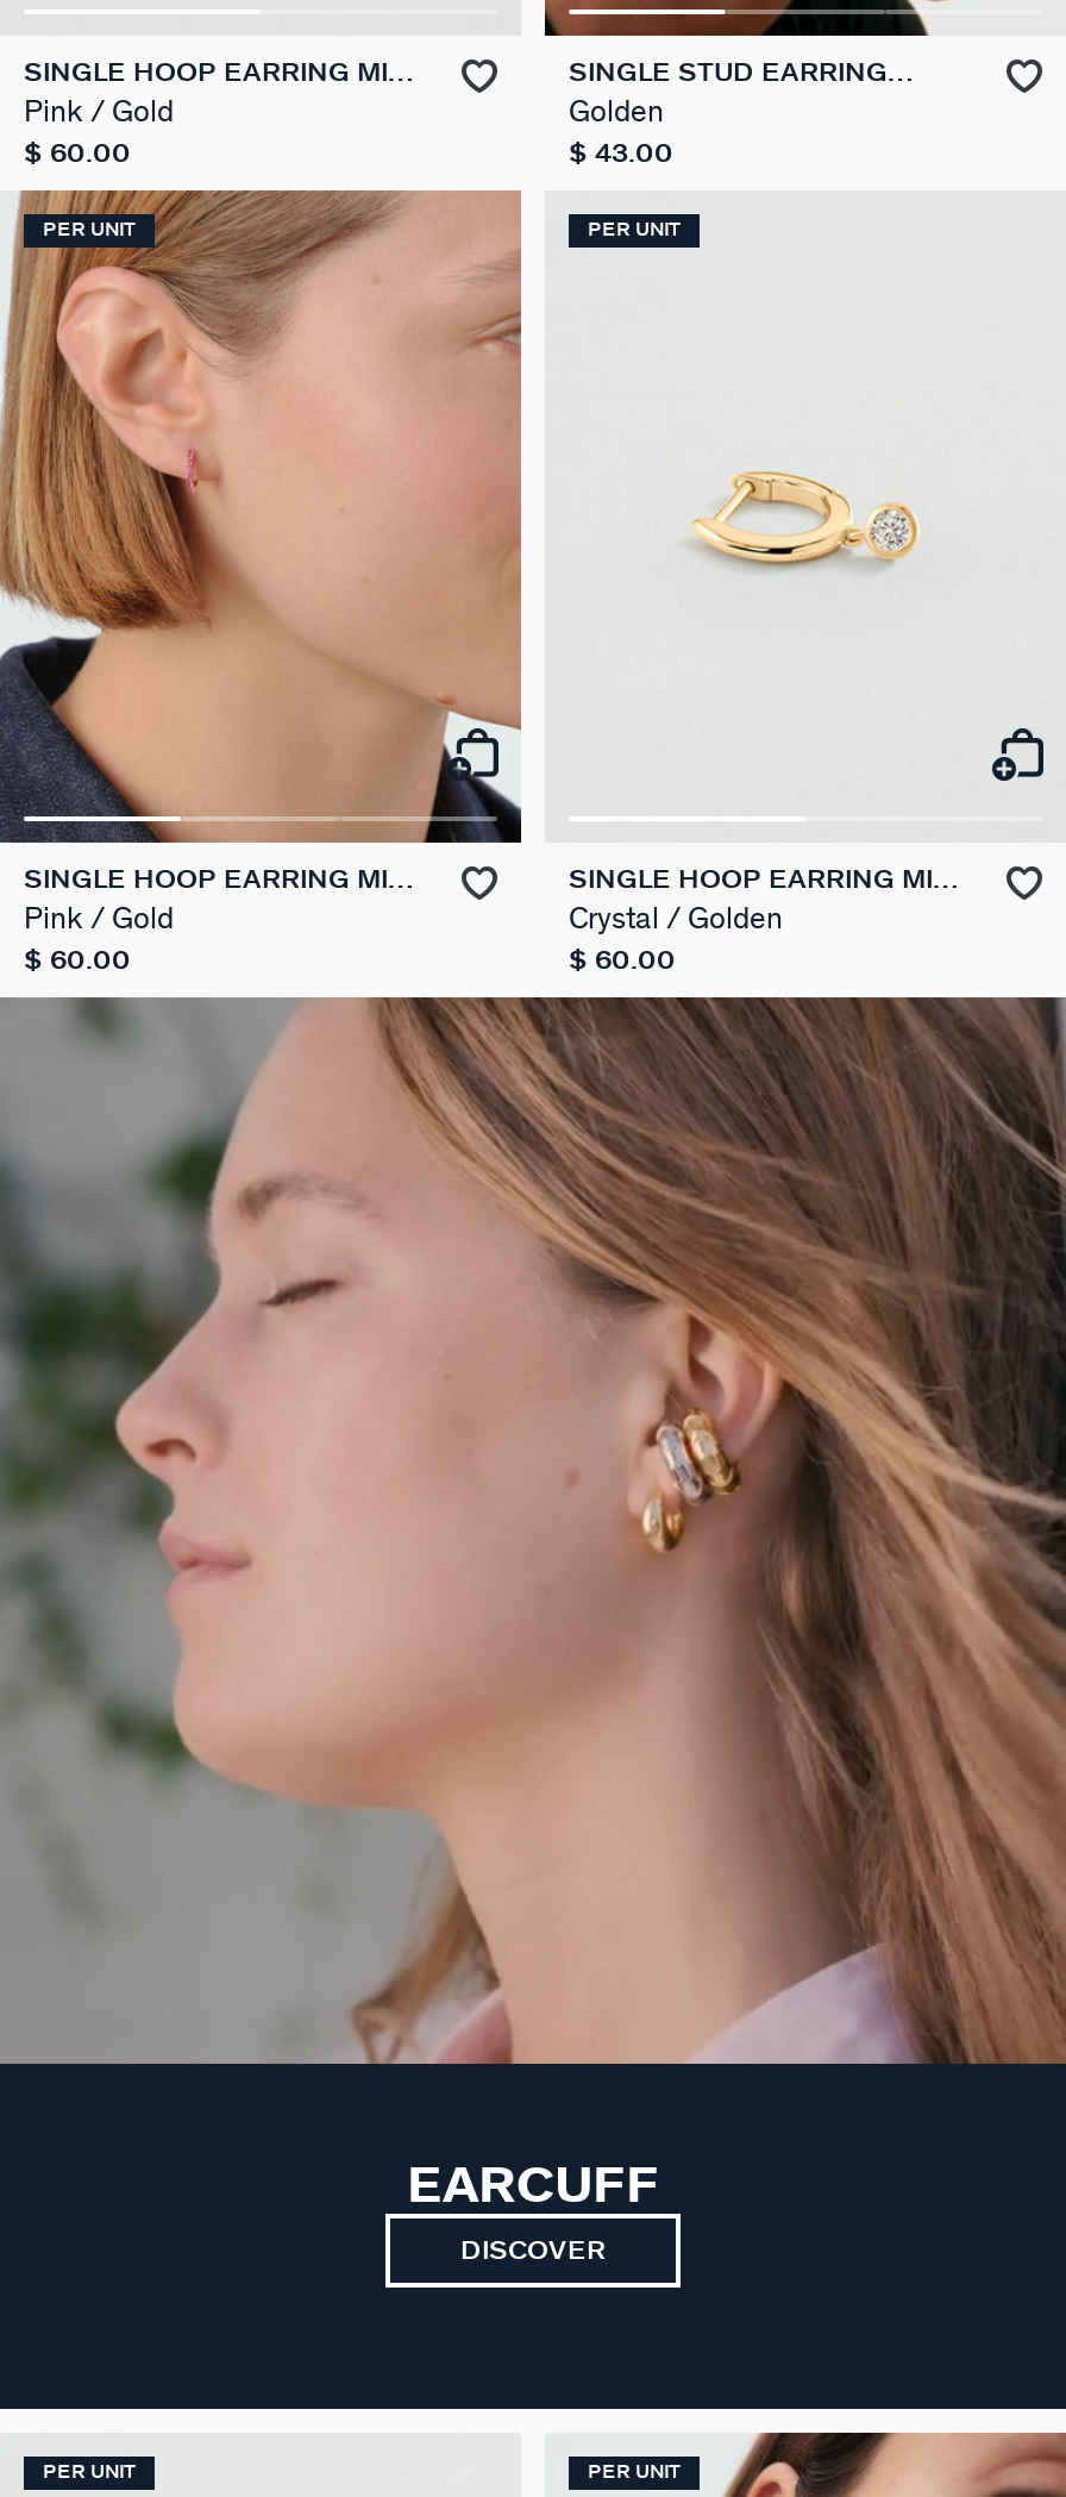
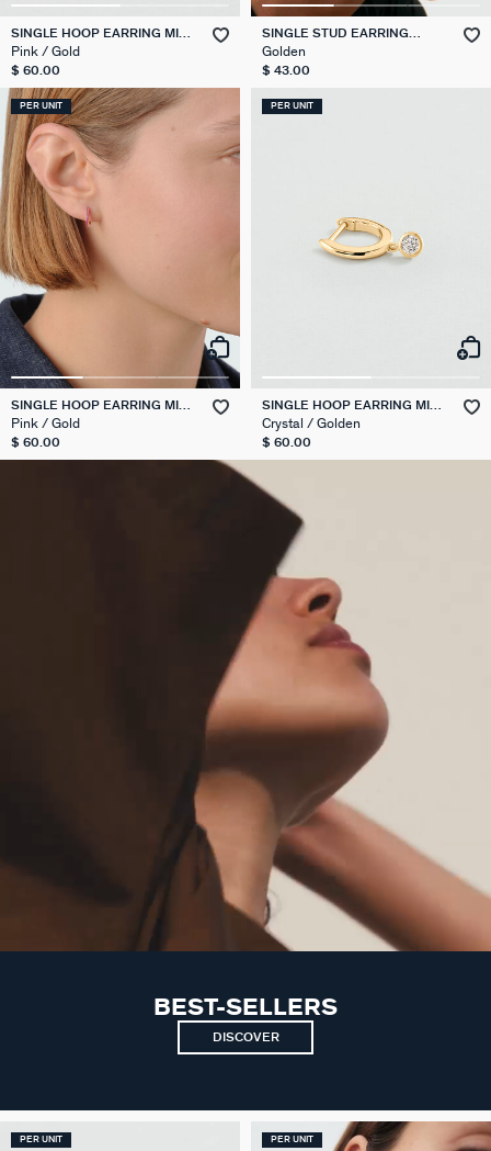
- [image]
+ [image]

- EARCUFF
+ BEST-SELLERS
